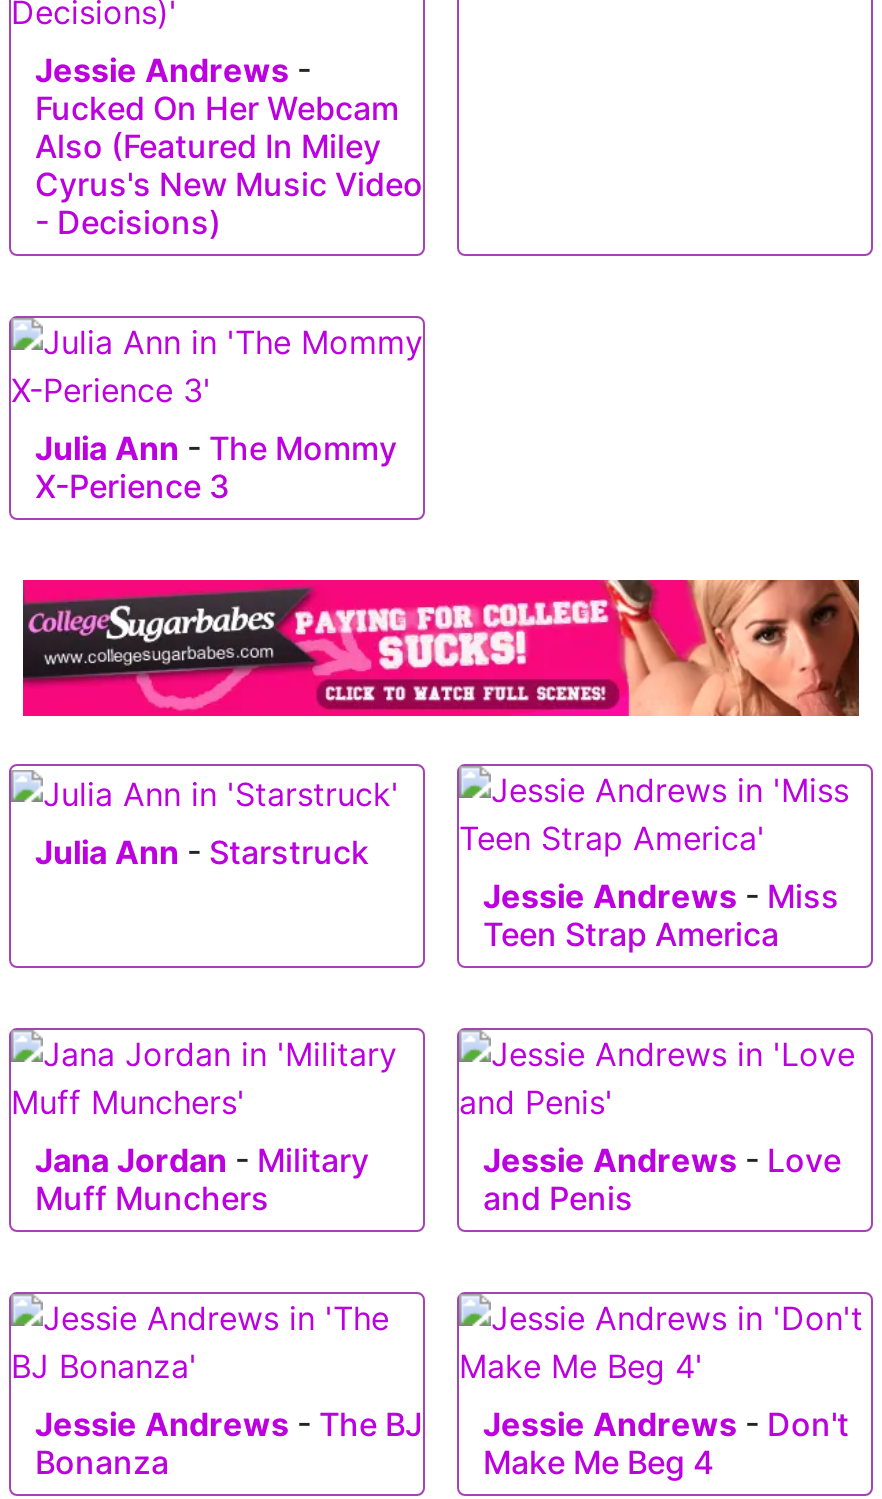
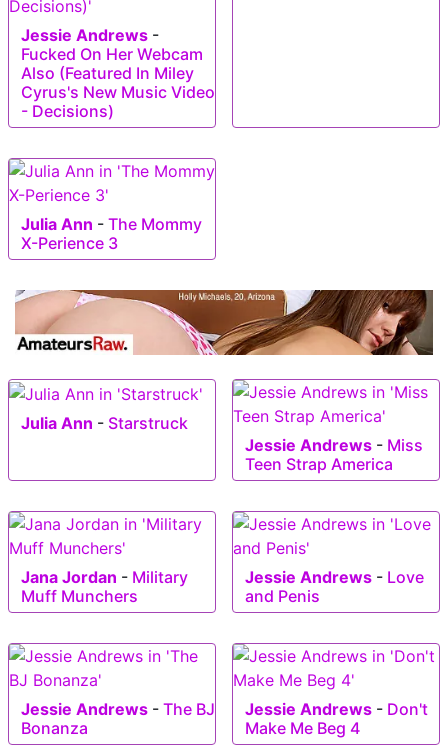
- [image]
+ [image]
